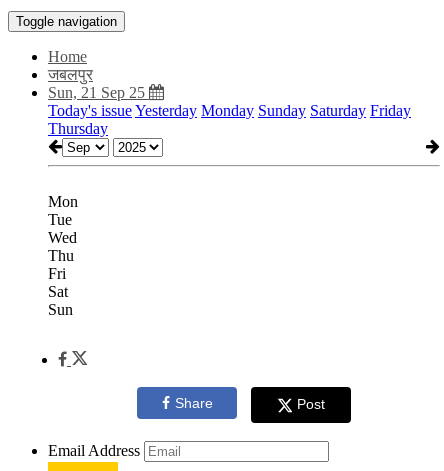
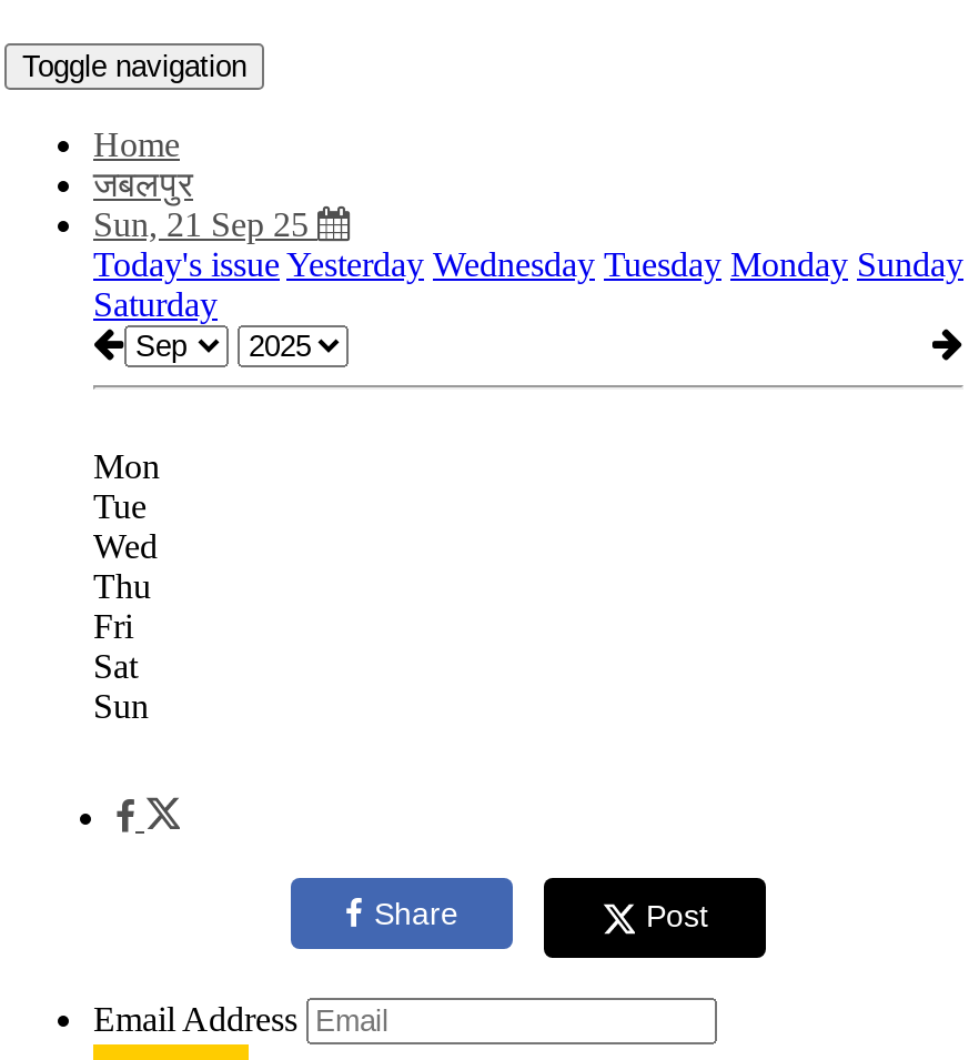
- Today's issue Yesterday Monday Sunday Saturday Friday
- Thursday
+ Today's issue Yesterday Wednesday Tuesday Monday Sunday
+ Saturday
